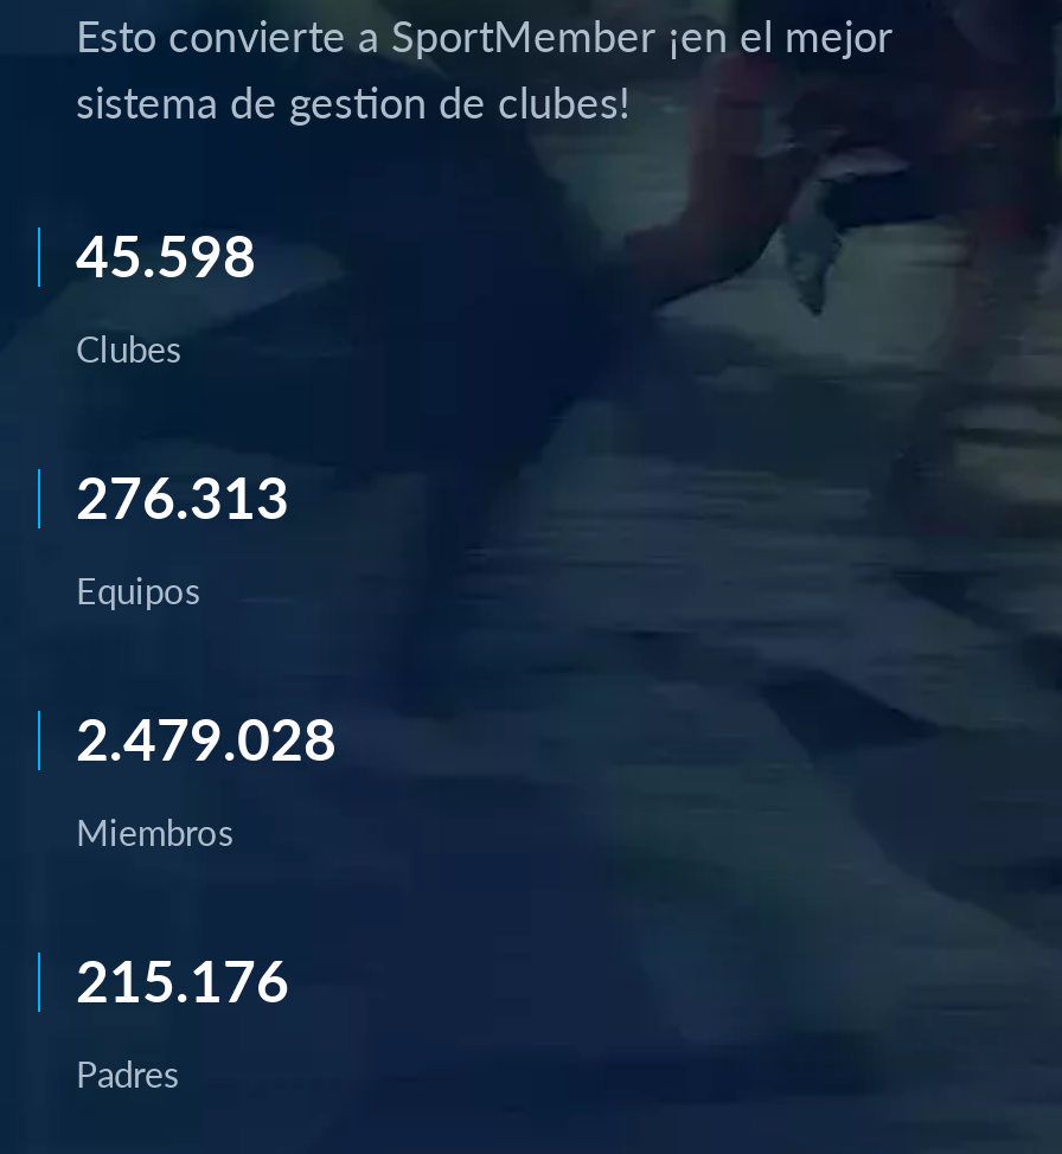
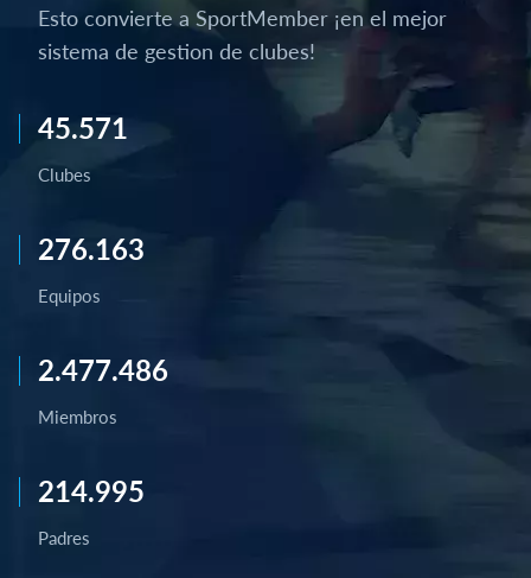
- 45.598
+ 45.571

- 276.313
+ 276.163

- 2.479.028
+ 2.477.486

- 215.176
+ 214.995
